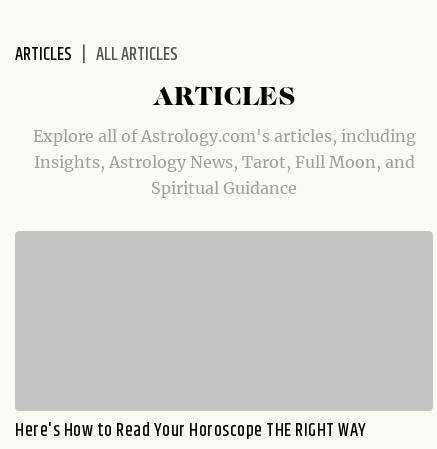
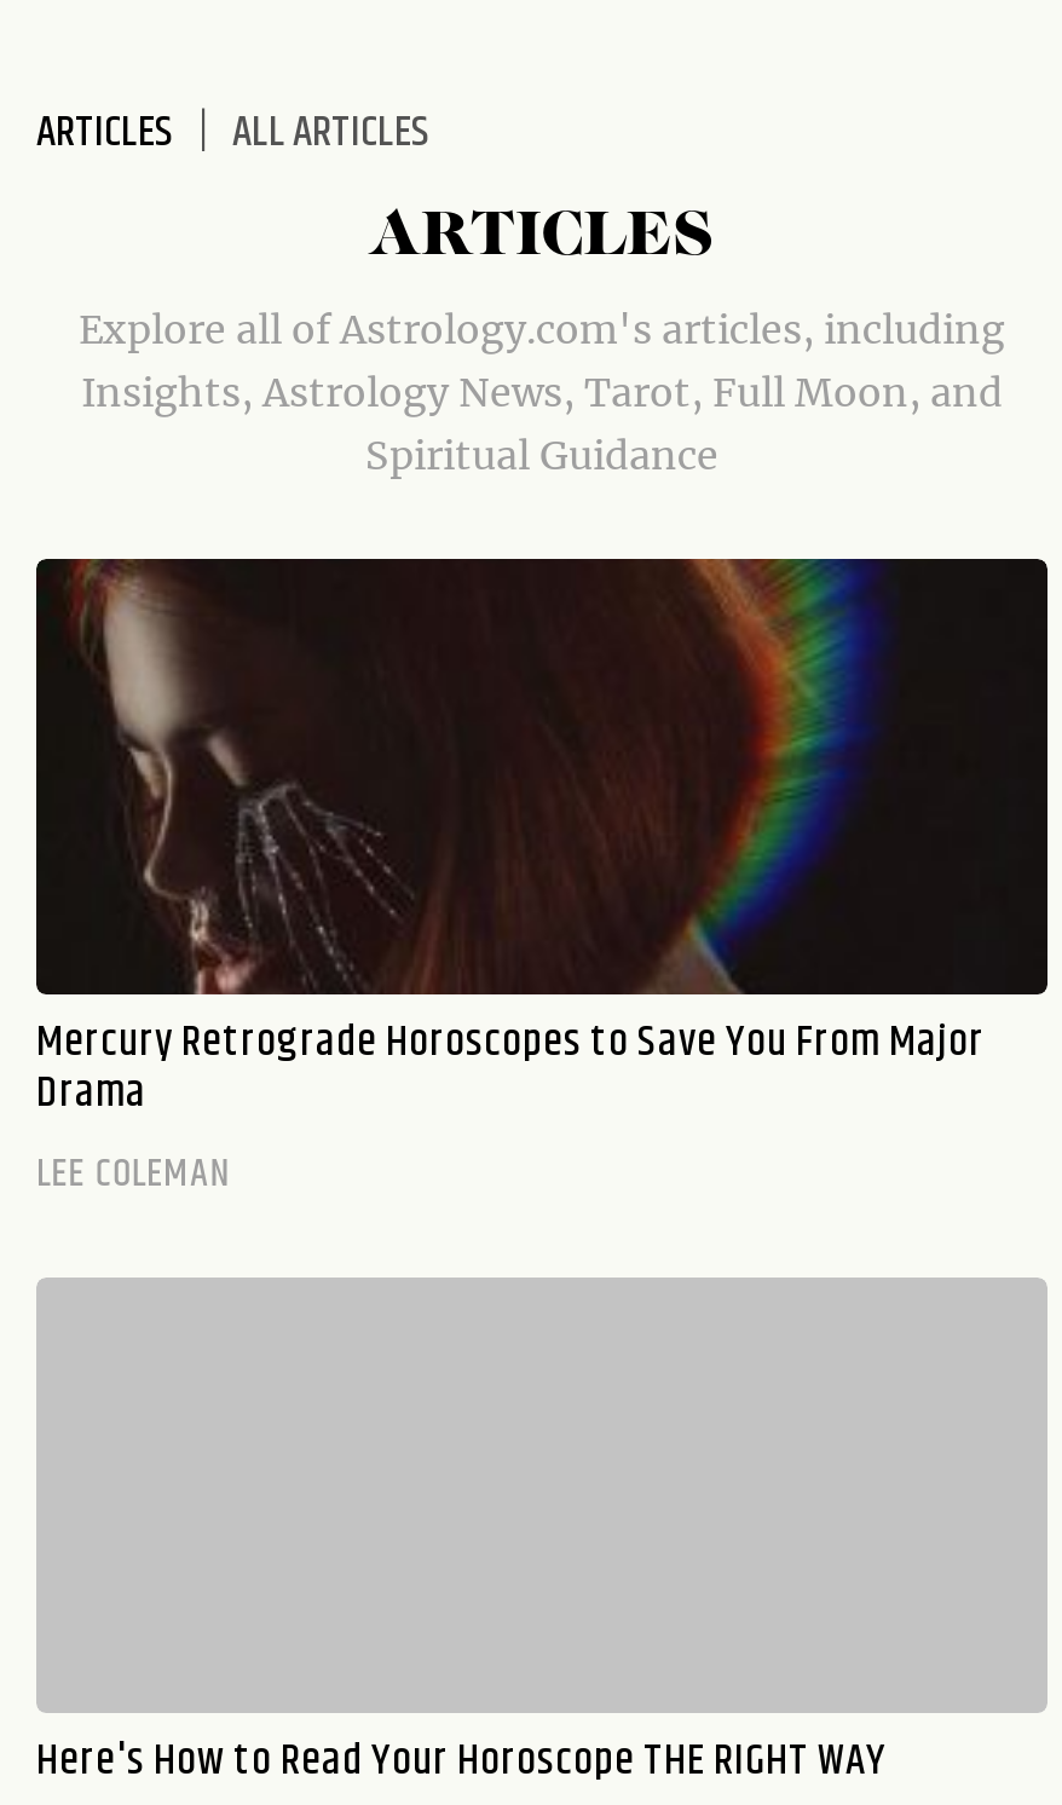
+ [image]
+ Mercury Retrograde Horoscopes to Save You From Major
+ Drama
+ LEE COLEMAN
